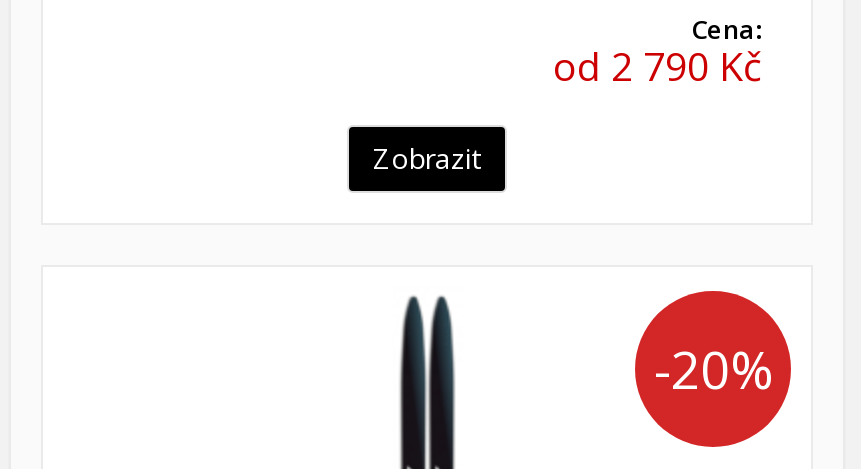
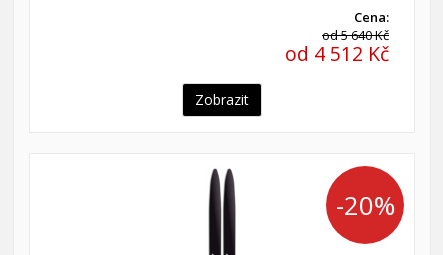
- od 2 790 Kč
+ od 5 640 Kč
+ od 4 512 Kč
